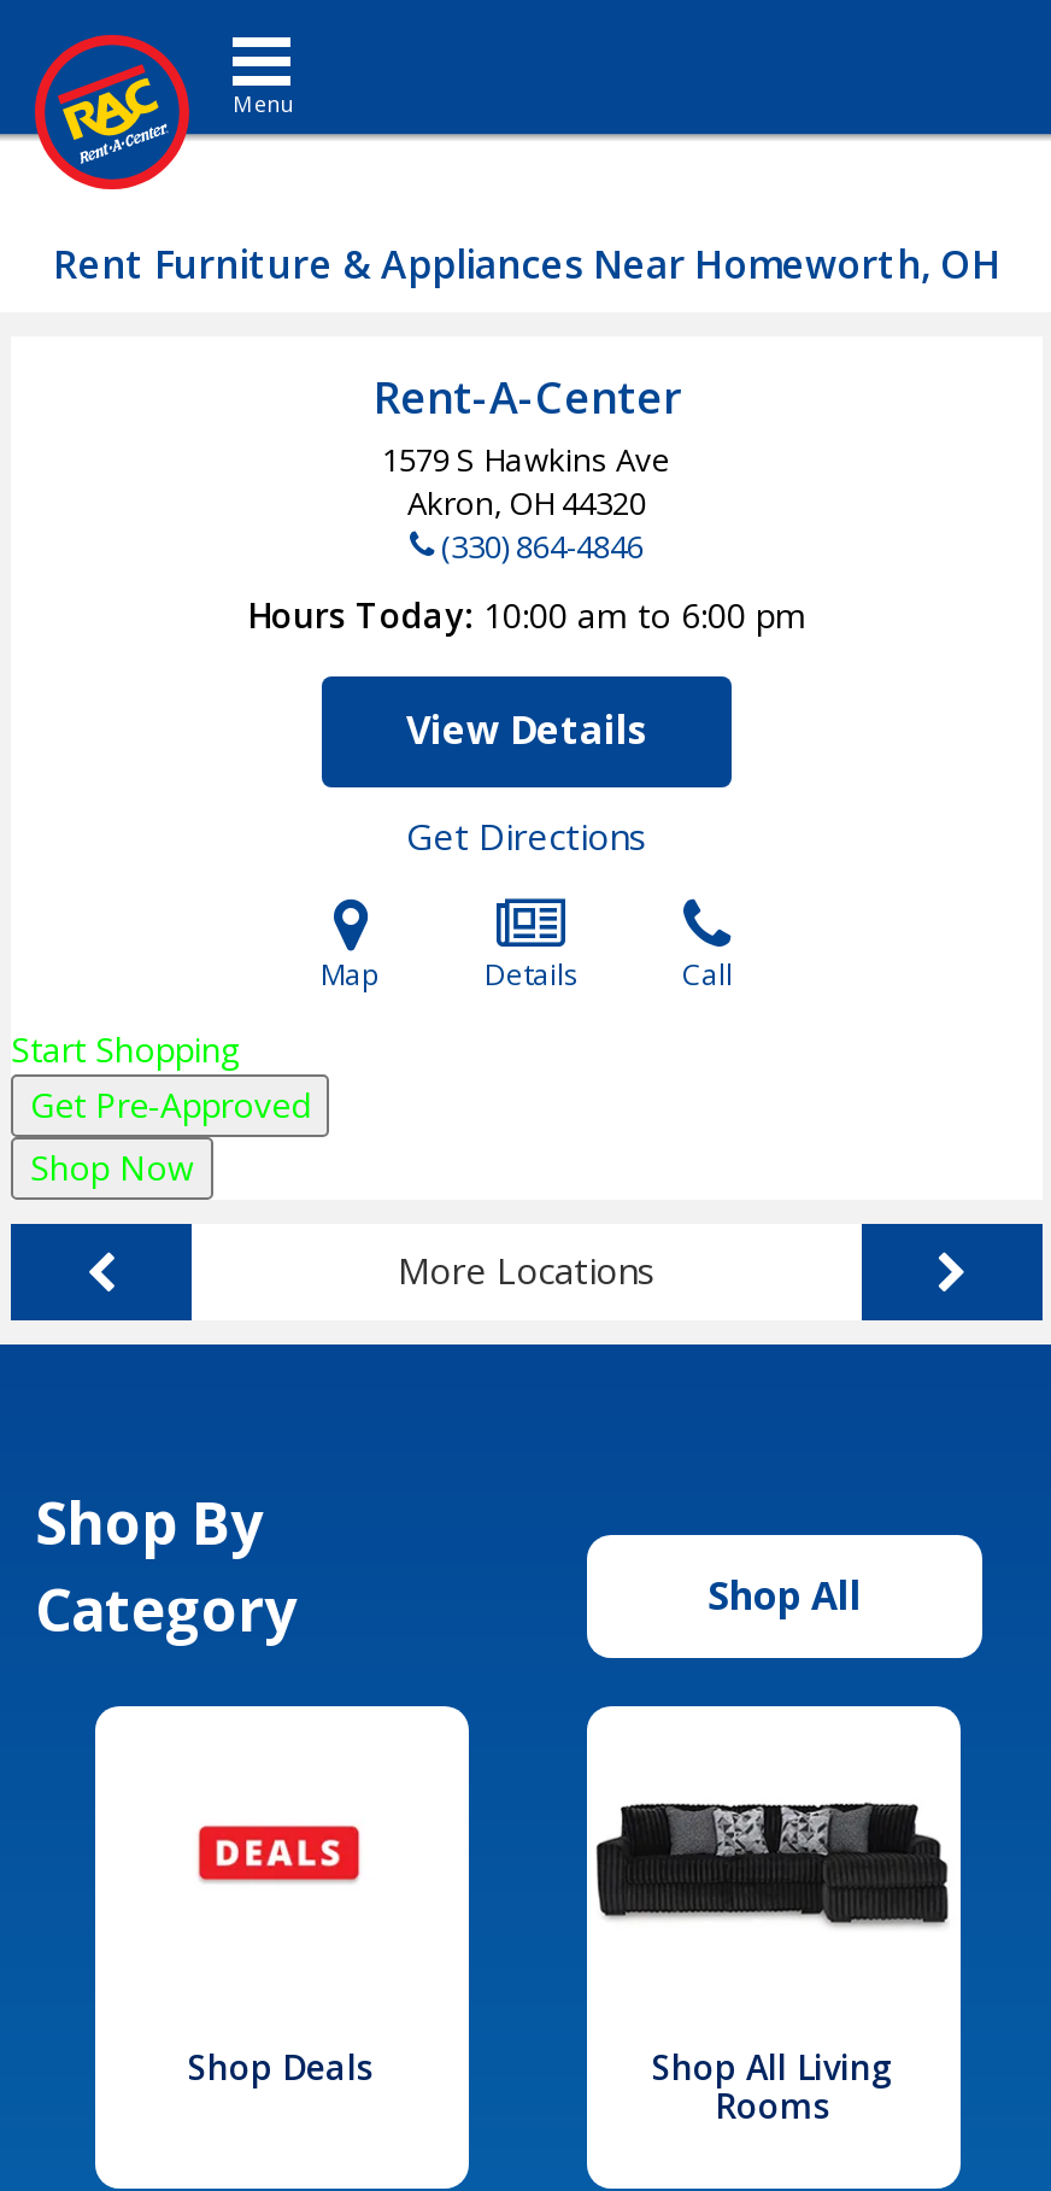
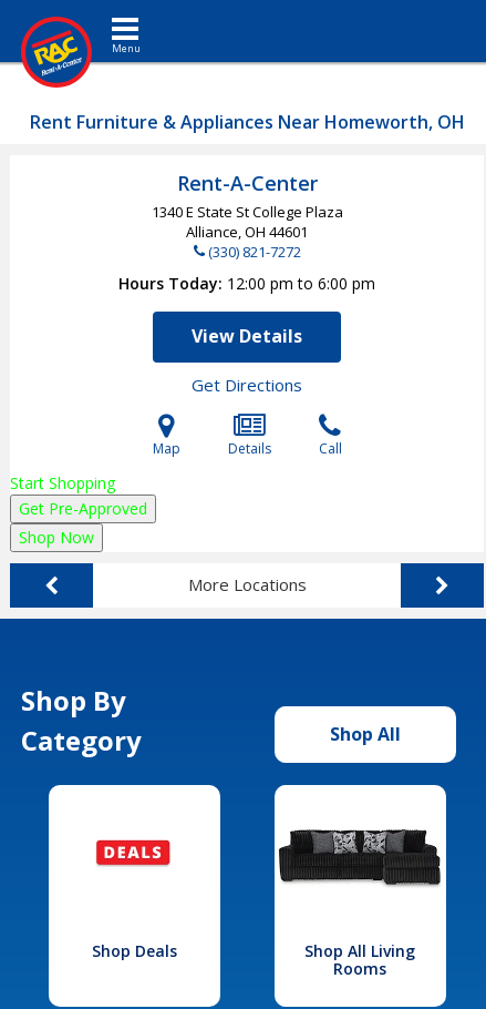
- 1579 S Hawkins Ave
- Akron, OH 44320
- (330) 864-4846
+ 1340 E State St College Plaza
+ Alliance, OH 44601
+ (330) 821-7272

- Hours Today 10:00 am to 6:00 pm
+ Hours Today 12:00 pm to 6:00 pm
